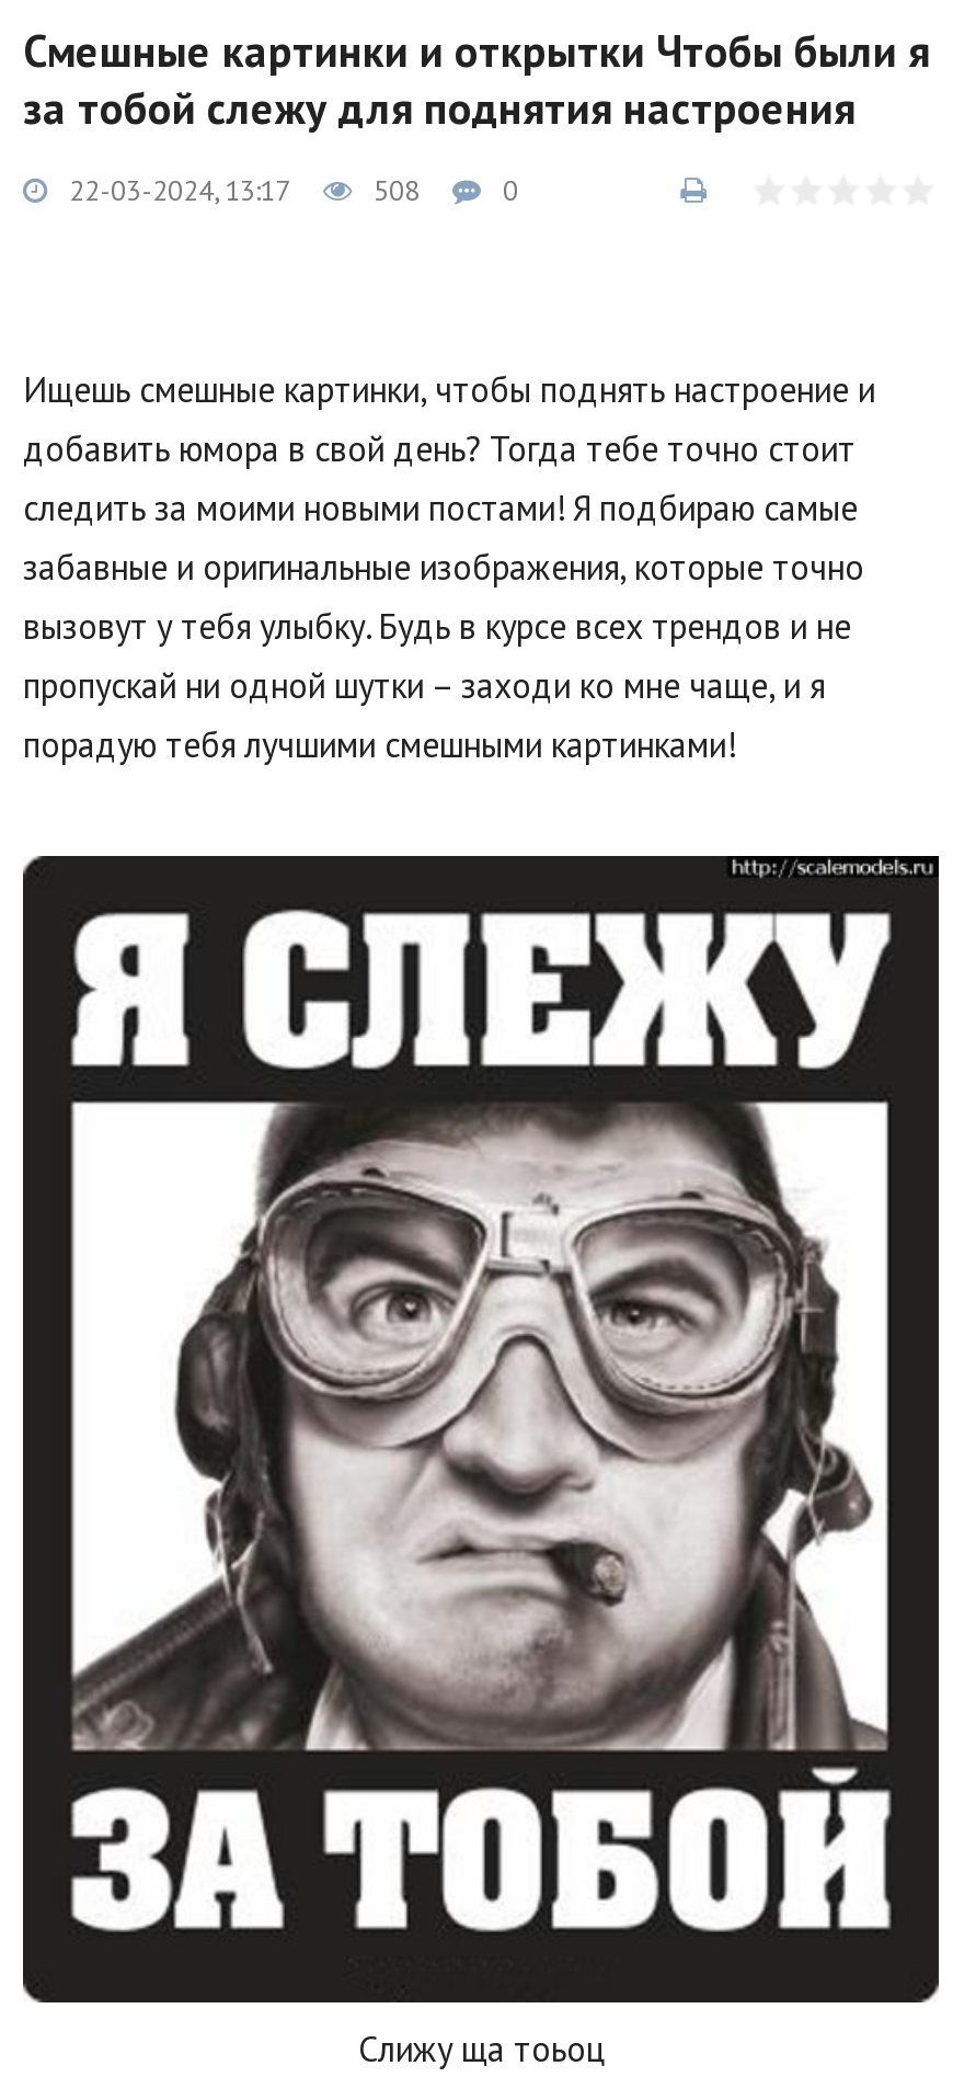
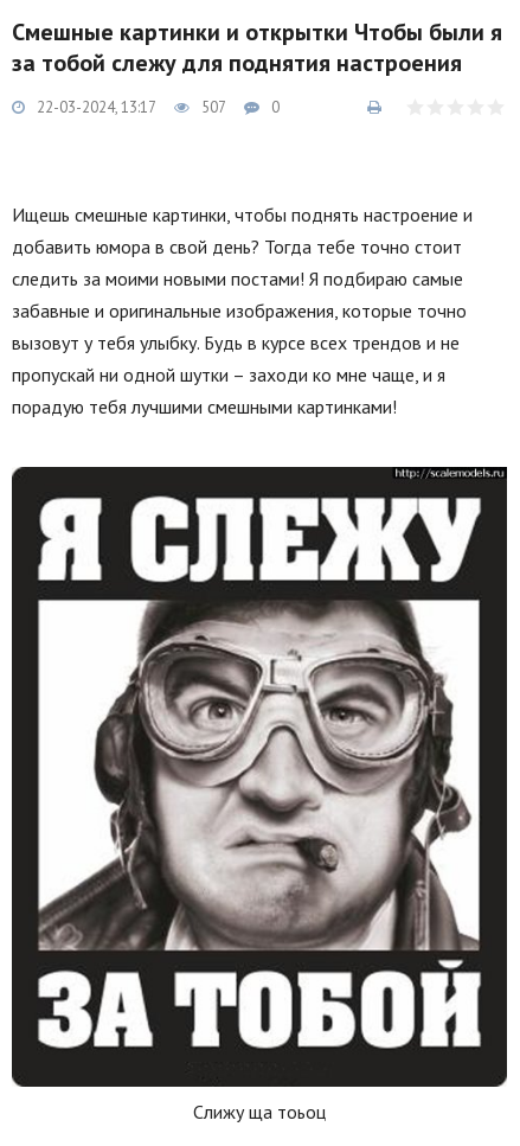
- 508
+ 507
